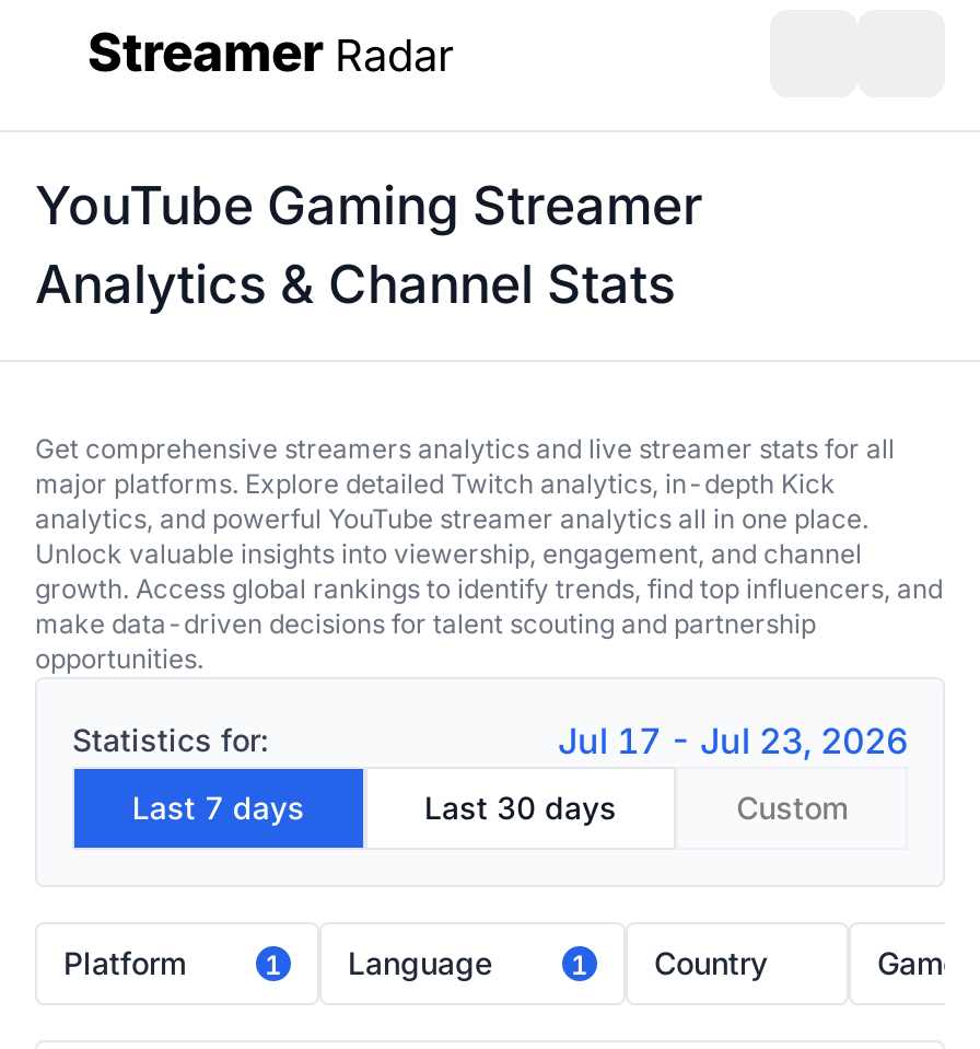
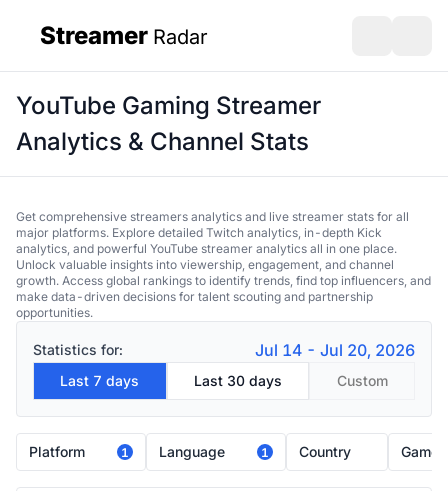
- Jul 17 - Jul 23, 2026
+ Jul 14 - Jul 20, 2026
